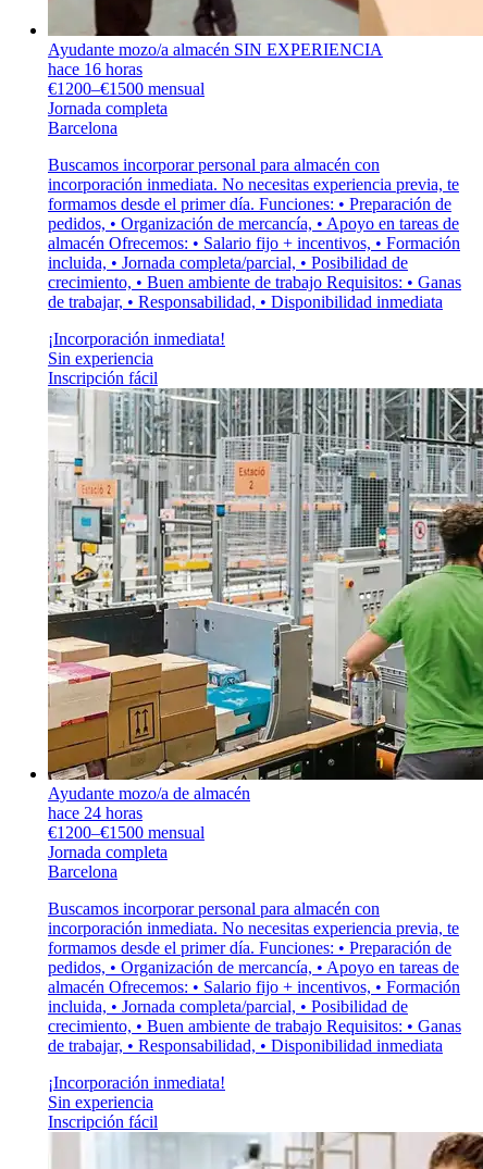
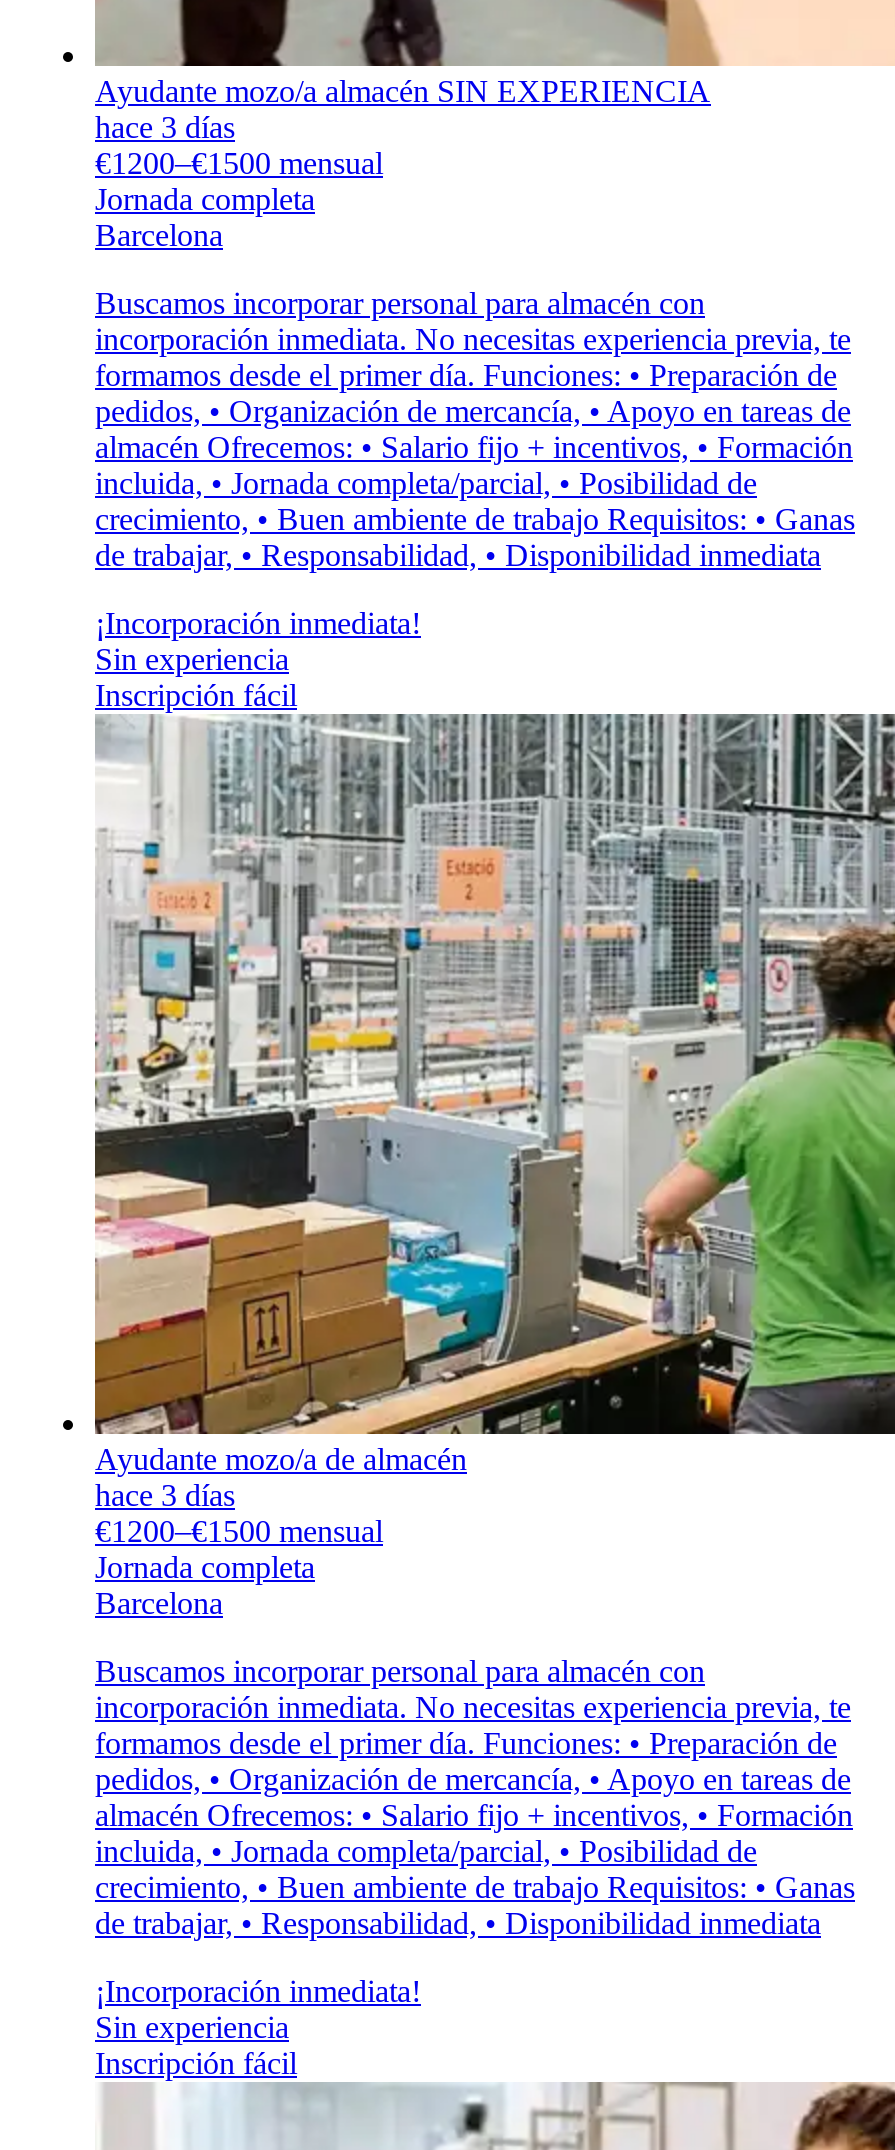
- hace 16 horas
+ hace 3 días

- hace 24 horas
+ hace 3 días
